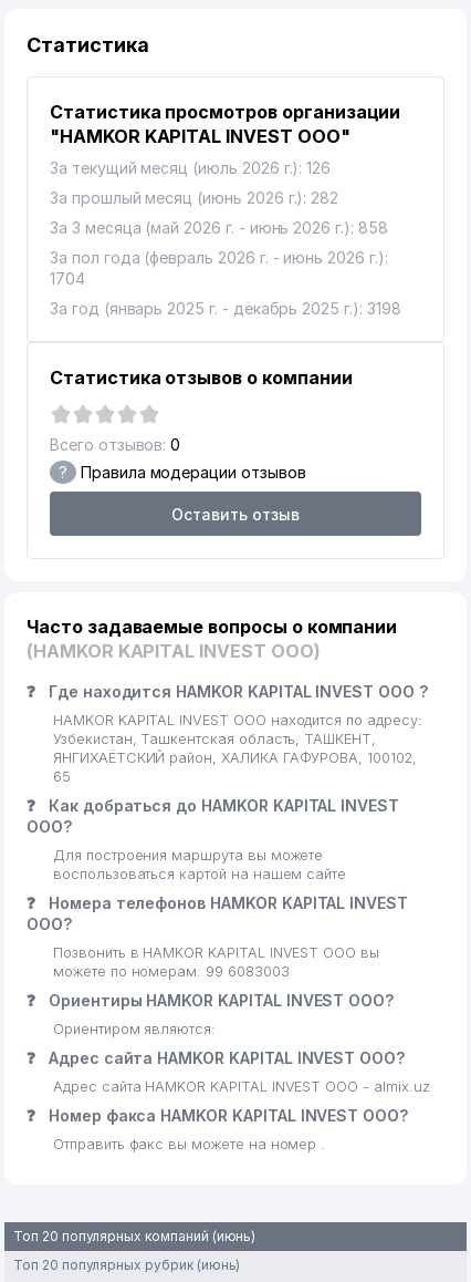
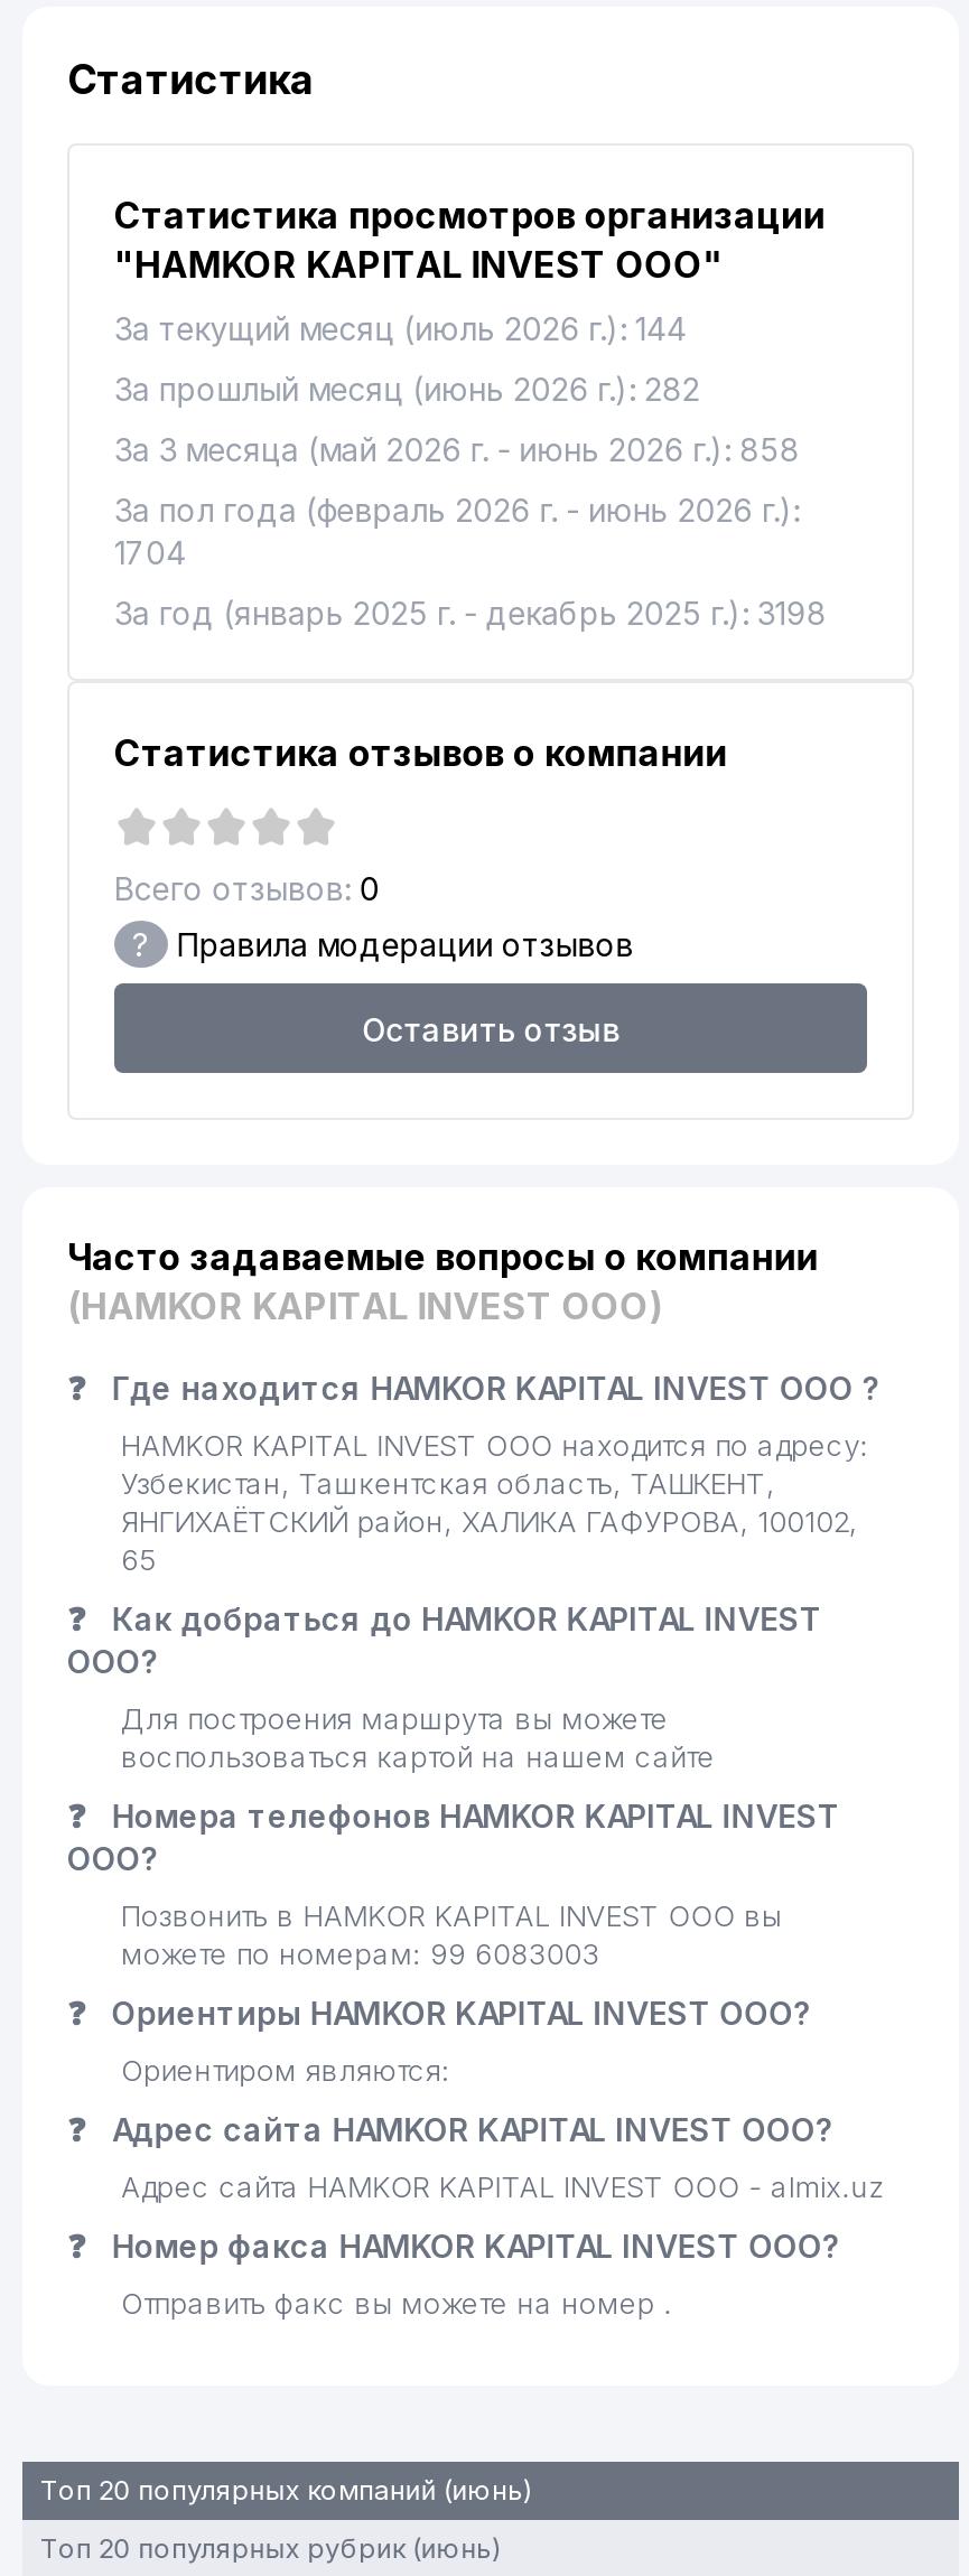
- За текущий месяц (июль 2026 г.): 126
+ За текущий месяц (июль 2026 г.): 144
